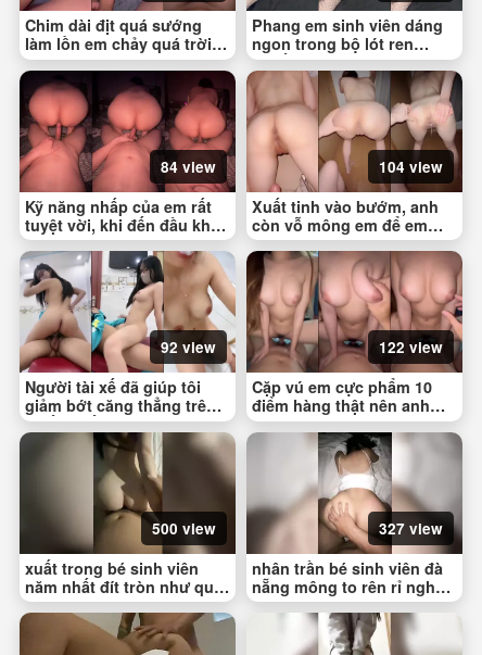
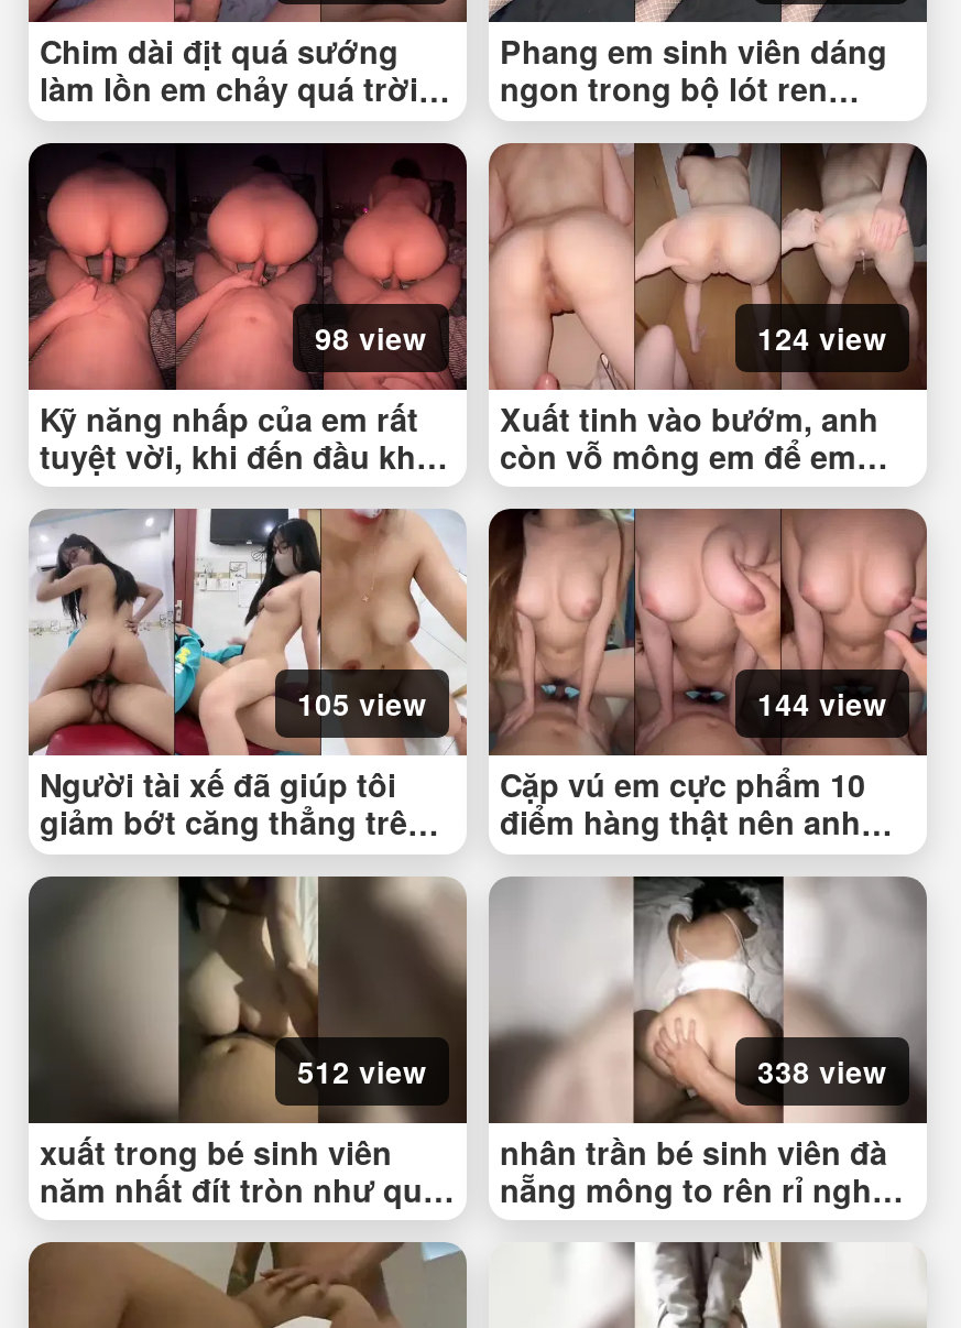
- 84 view
+ 98 view

- 104 view
+ 124 view

- 92 view
+ 105 view

- 122 view
+ 144 view

- 500 view
+ 512 view

- 327 view
+ 338 view
